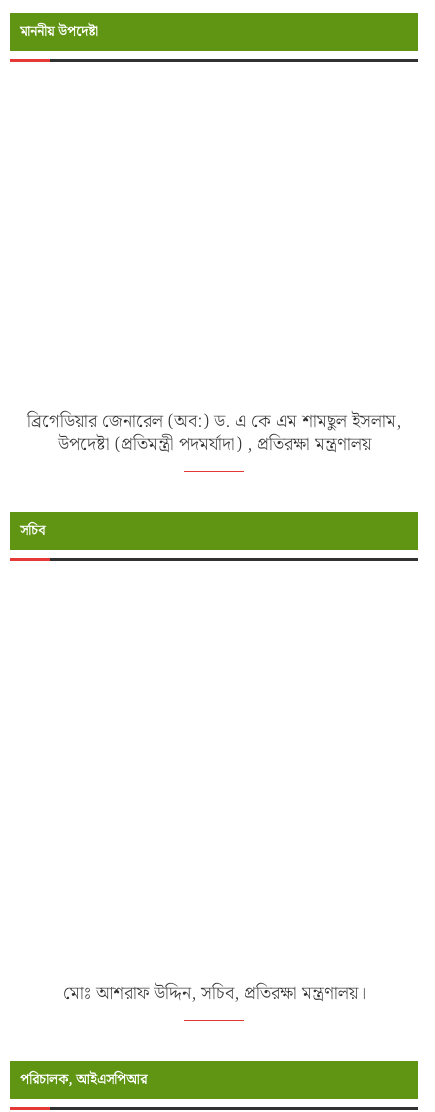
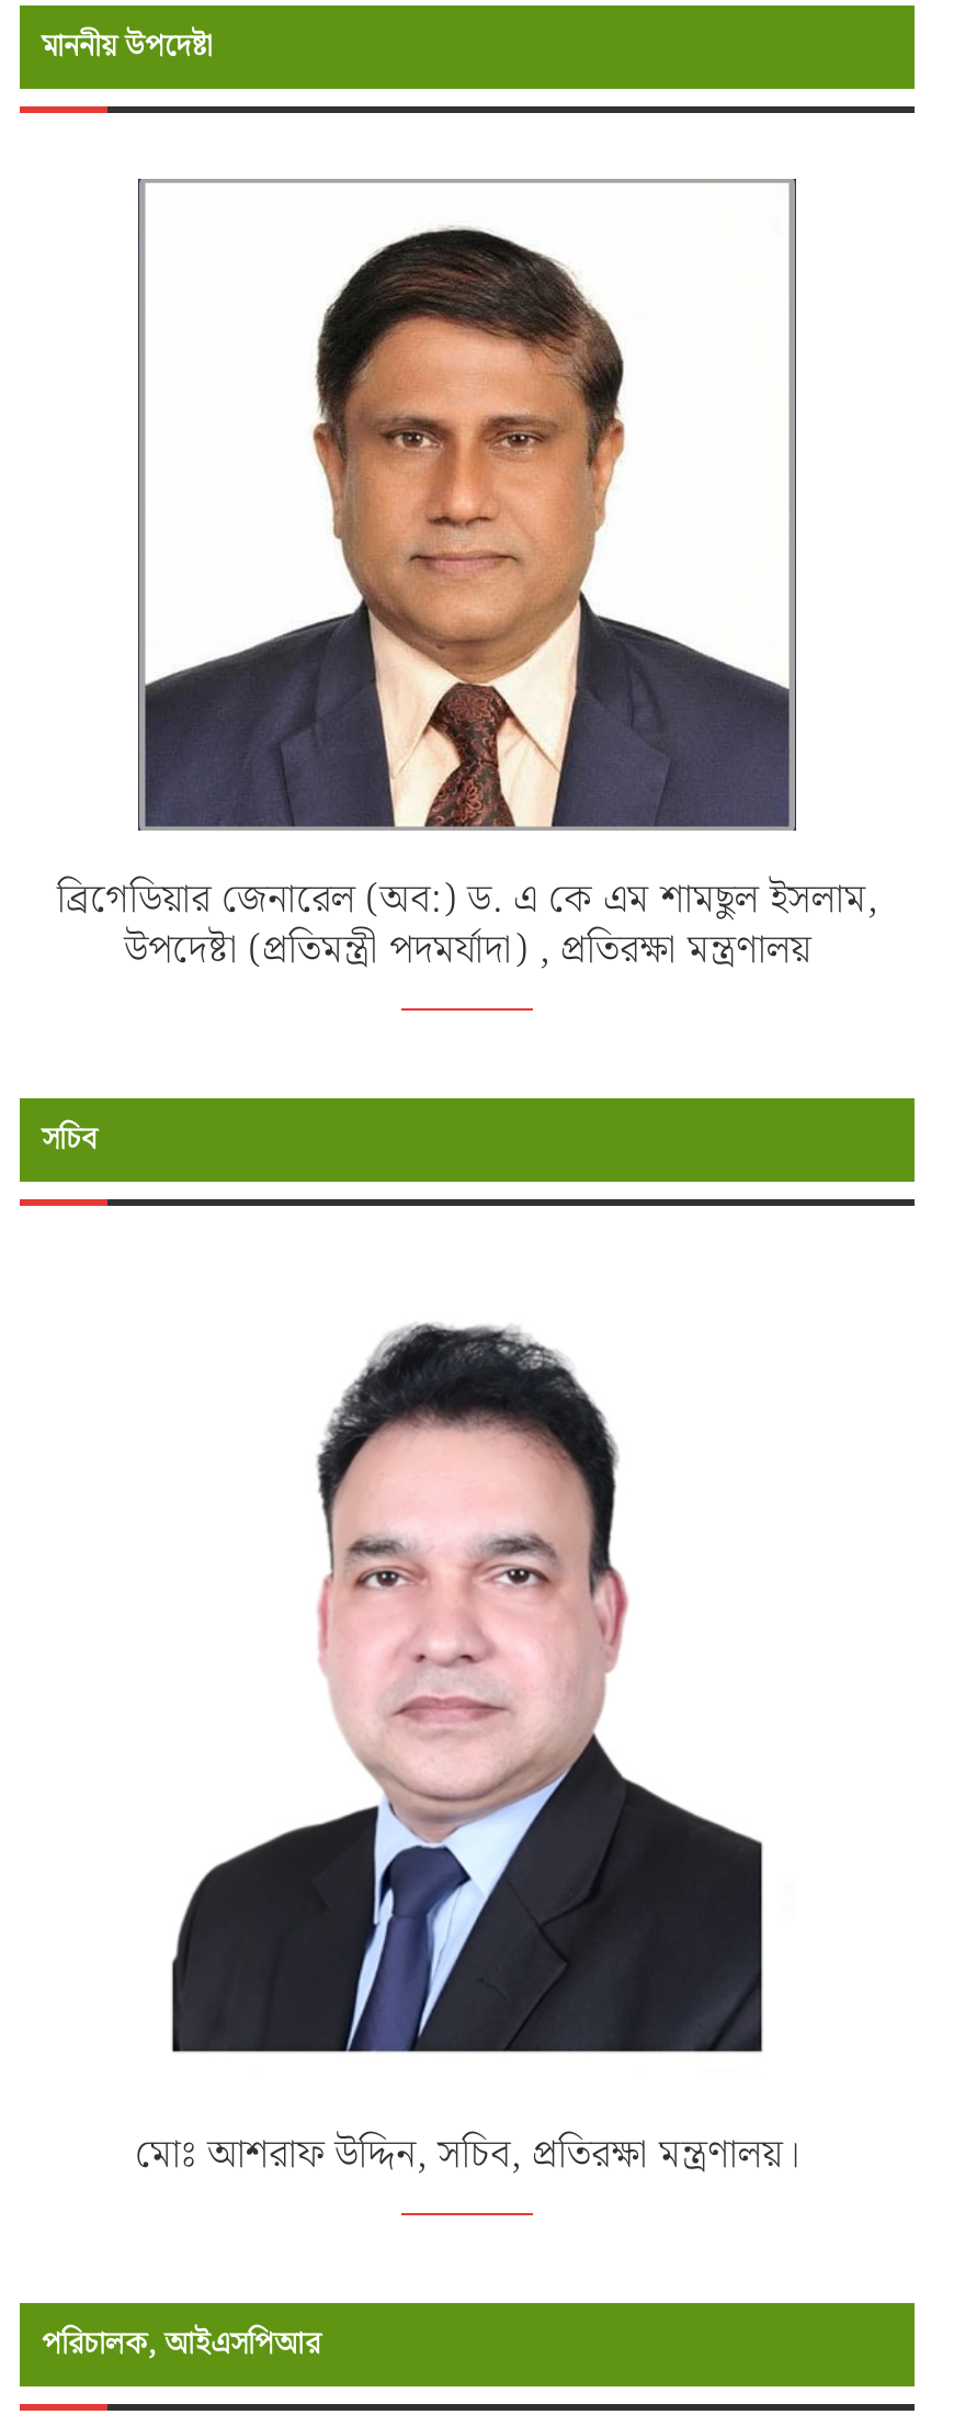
+ [image]

+ [image]
